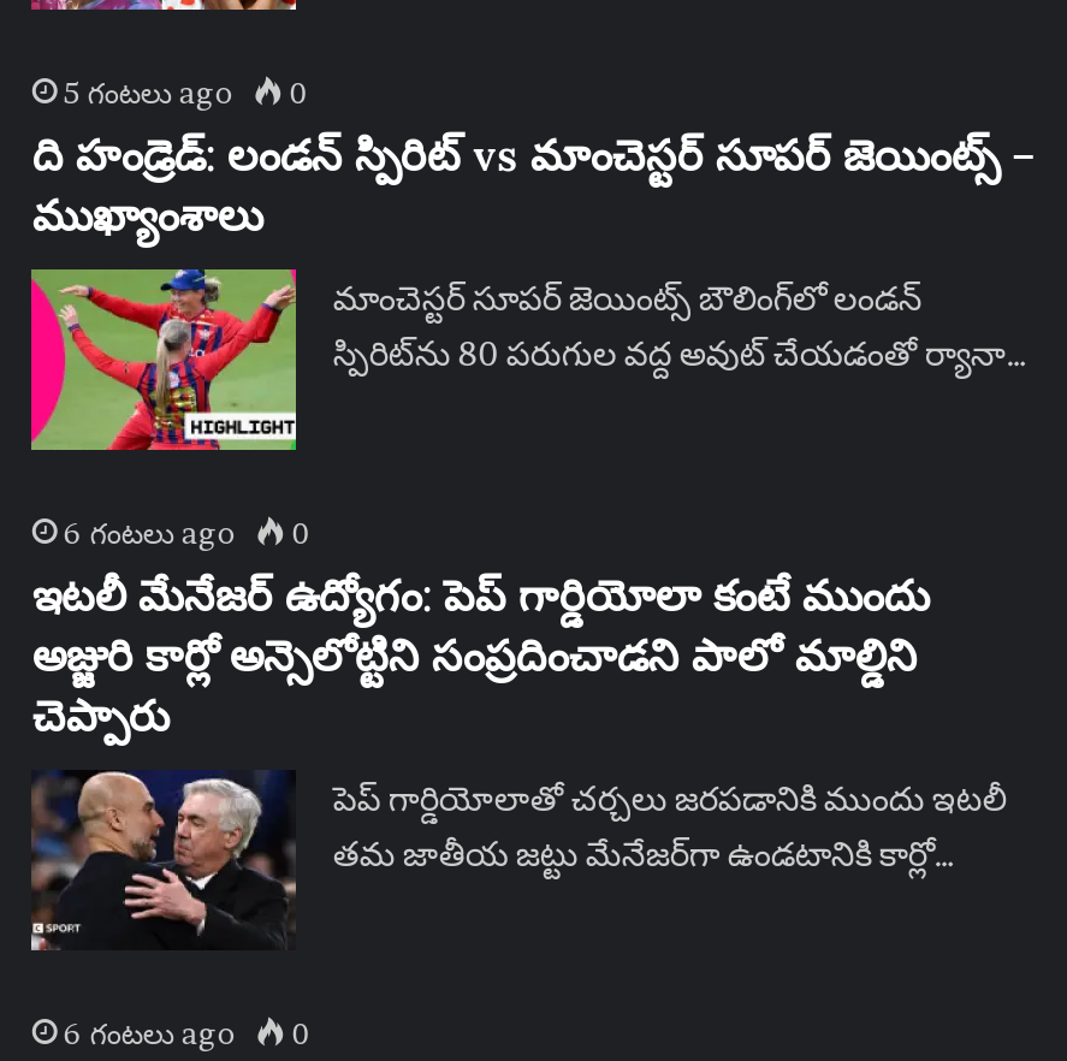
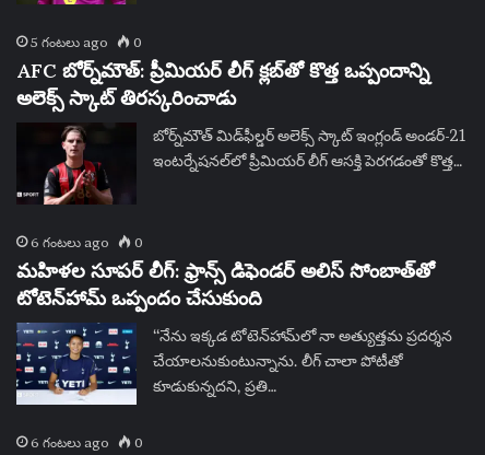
- ది హండ్రెడ్: లండన్ స్పిరిట్ vs మాంచెస్టర్ సూపర్ జెయింట్స్ –
- ముఖ్యాంశాలు
+ AFC బోర్న్‌మౌత్: ప్రీమియర్ లీగ్ క్లబ్‌తో కొత్త ఒప్పందాన్ని
+ అలెక్స్ స్కాట్ తిరస్కరించాడు

- [image]
- మాంచెస్టర్ సూపర్ జెయింట్స్ బౌలింగ్‌లో లండన్
- స్పిరిట్‌ను 80 పరుగుల వద్ద అవుట్ చేయడంతో ర్యానా…
+ [image]
+ బోర్న్‌మౌత్ మిడ్‌ఫీల్డర్ అలెక్స్ స్కాట్ ఇంగ్లండ్ అండర్-21
+ ఇంటర్నేషనల్‌లో ప్రీమియర్ లీగ్ ఆసక్తి పెరగడంతో కొత్త…

- ఇటలీ మేనేజర్ ఉద్యోగం: పెప్ గార్డియోలా కంటే ముందు
- అజ్జురి కార్లో అన్సెలోట్టిని సంప్రదించాడని పాలో మాల్డిని
- చెప్పారు
+ మహిళల సూపర్ లీగ్: ఫ్రాన్స్ డిఫెండర్ అలిస్ సోంబాత్‌తో
+ టోటెన్‌హామ్ ఒప్పందం చేసుకుంది

- [image]
- పెప్ గార్డియోలాతో చర్చలు జరపడానికి ముందు ఇటలీ
- తమ జాతీయ జట్టు మేనేజర్‌గా ఉండటానికి కార్లో…
+ [image]
+ “నేను ఇక్కడ టోటెన్‌హామ్‌లో నా అత్యుత్తమ ప్రదర్శన
+ చేయాలనుకుంటున్నాను. లీగ్ చాలా పోటీతో
+ కూడుకున్నదని, ప్రతి…
